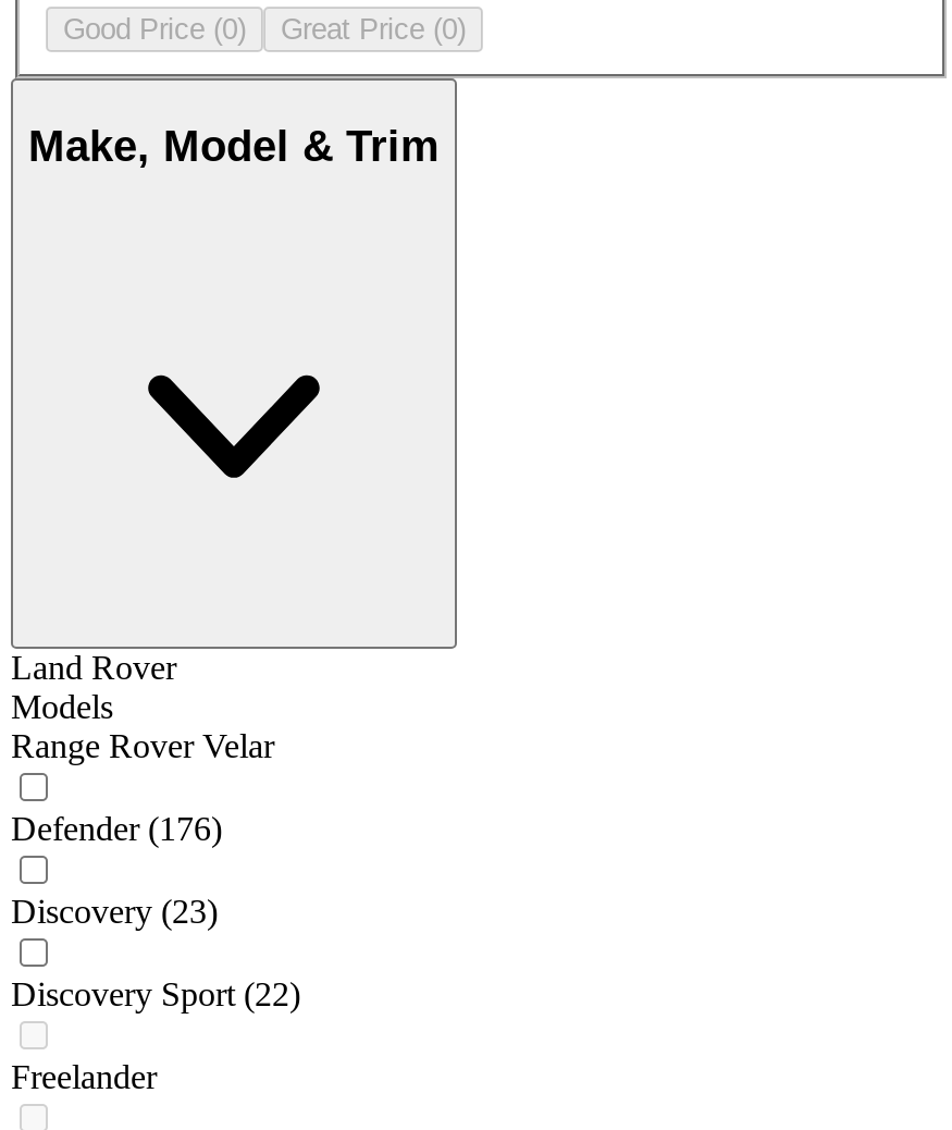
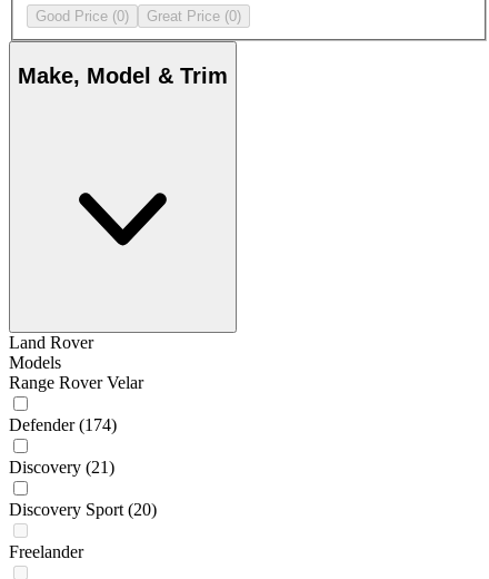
- Defender (176)
+ Defender (174)

- Discovery (23)
+ Discovery (21)

- Discovery Sport (22)
+ Discovery Sport (20)
